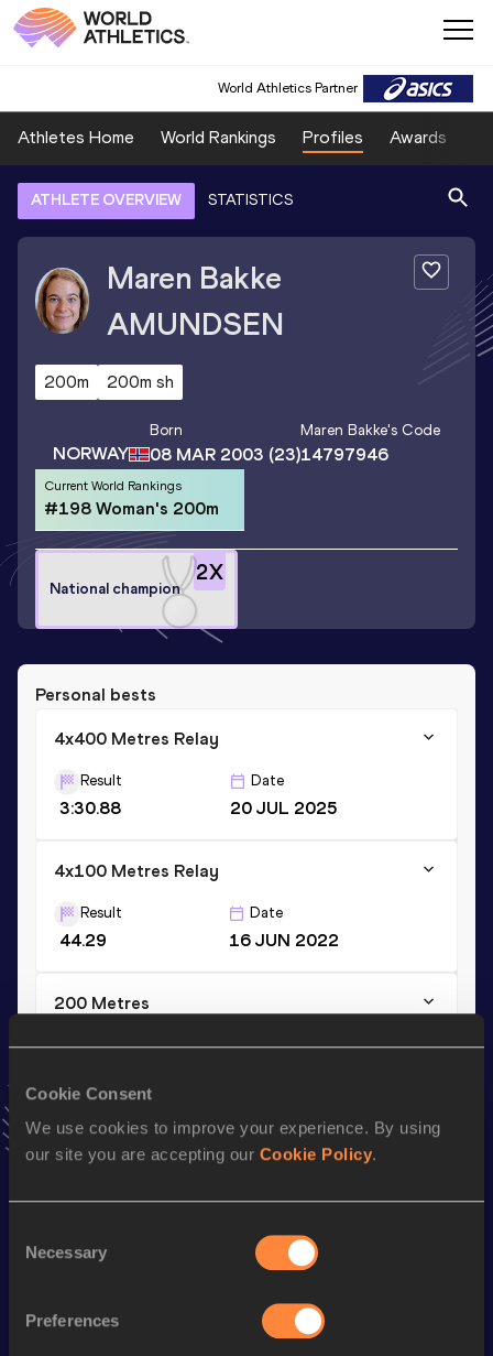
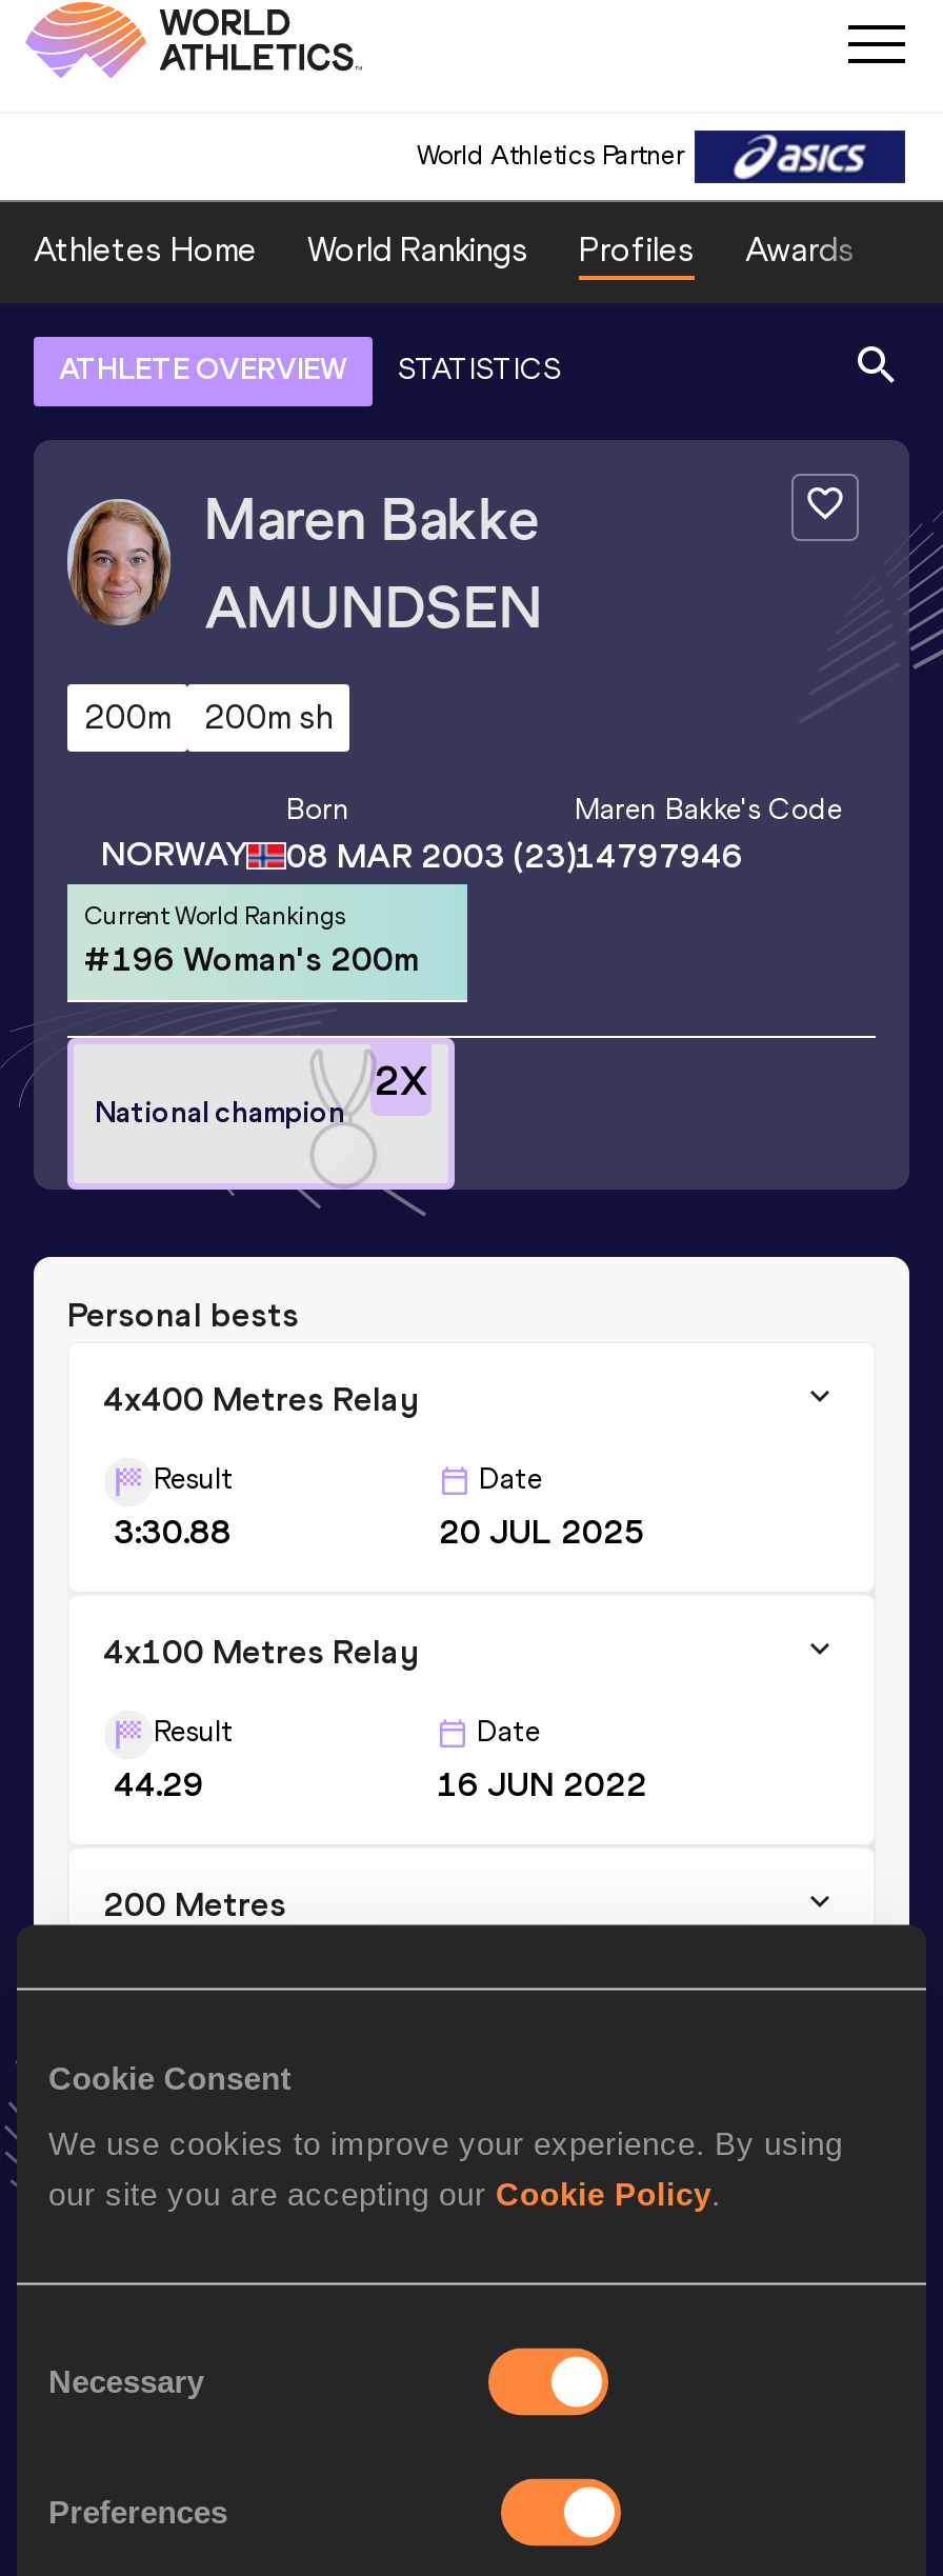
- #198 Woman's 200m
+ #196 Woman's 200m
